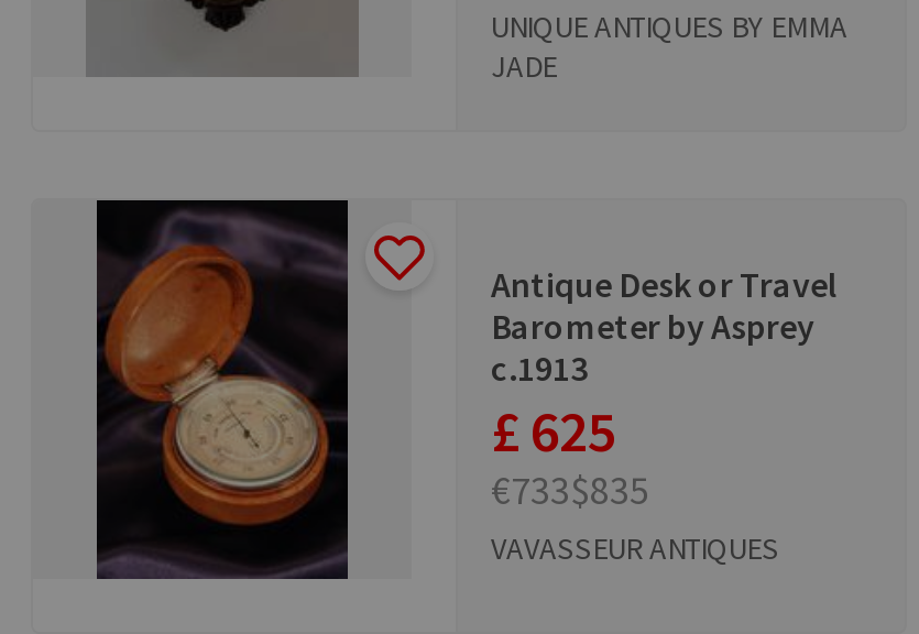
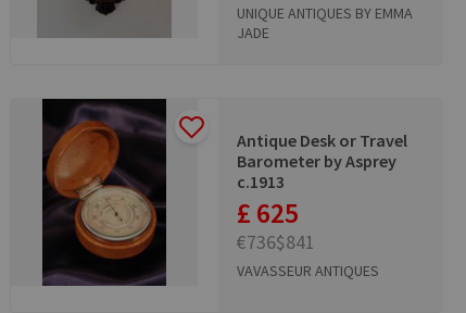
- €733$835
+ €736$841
